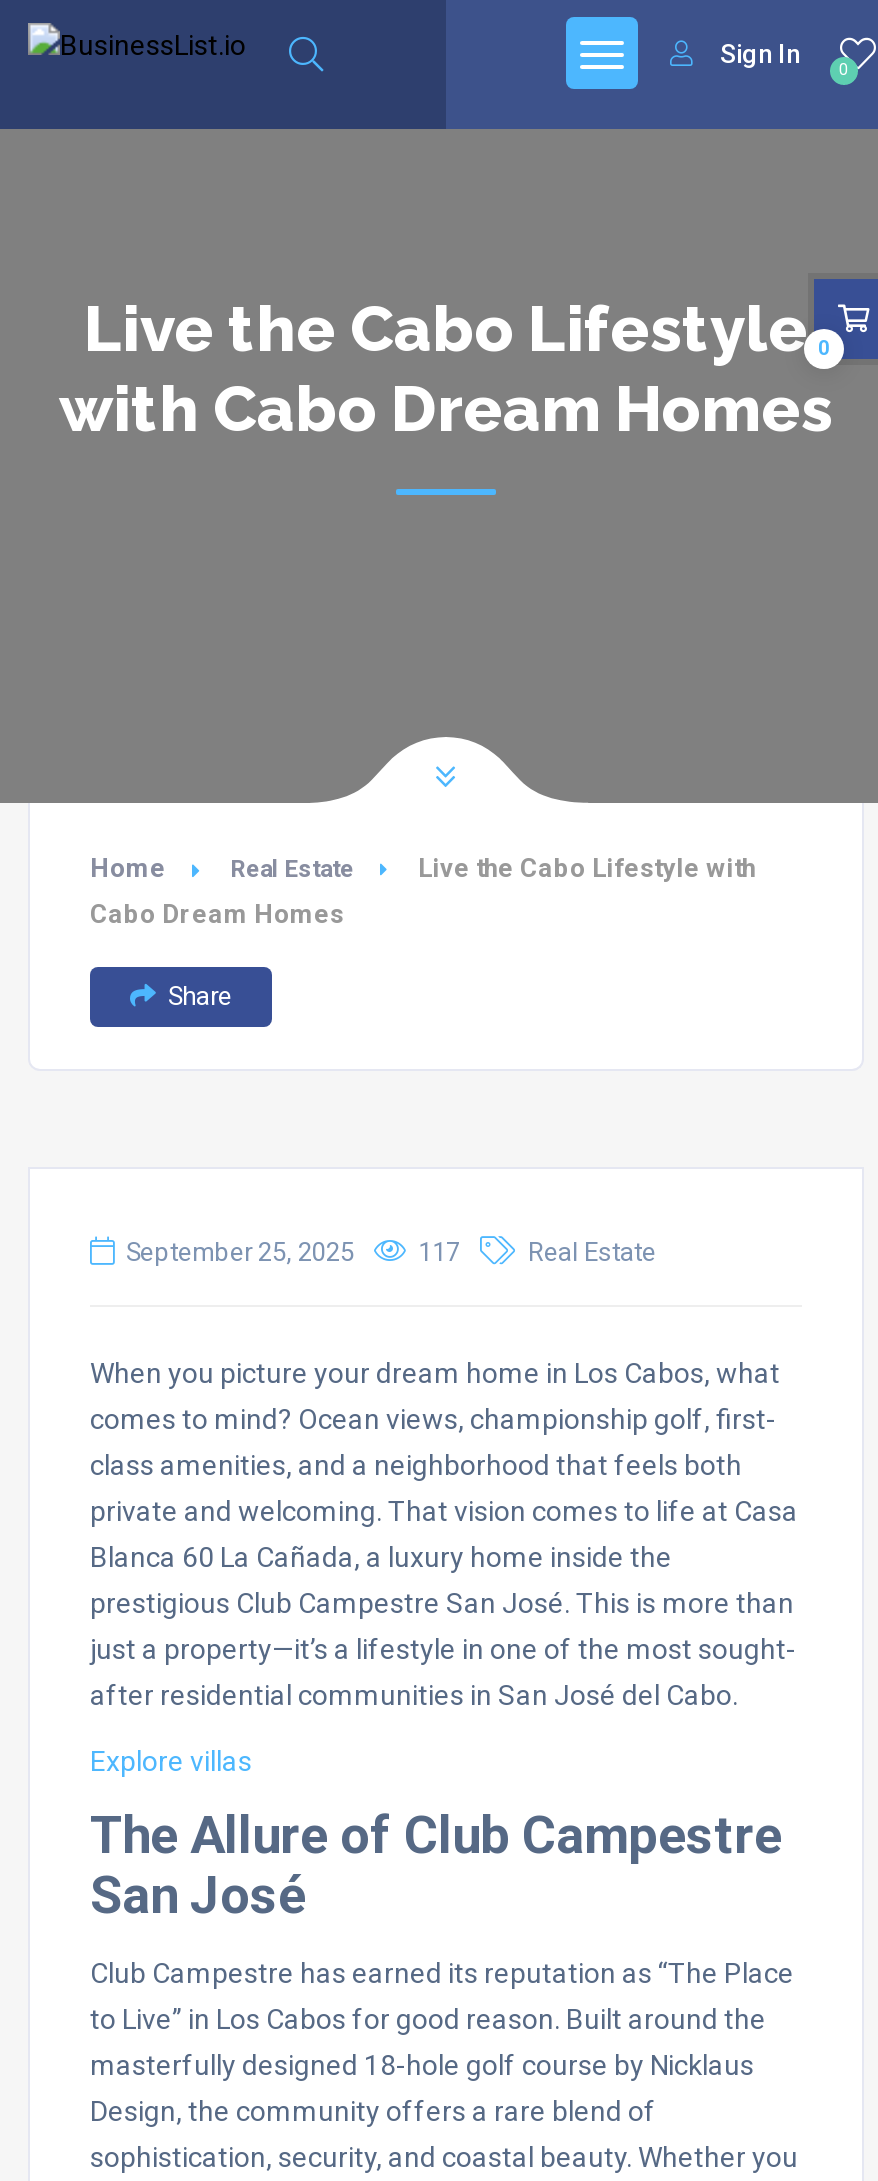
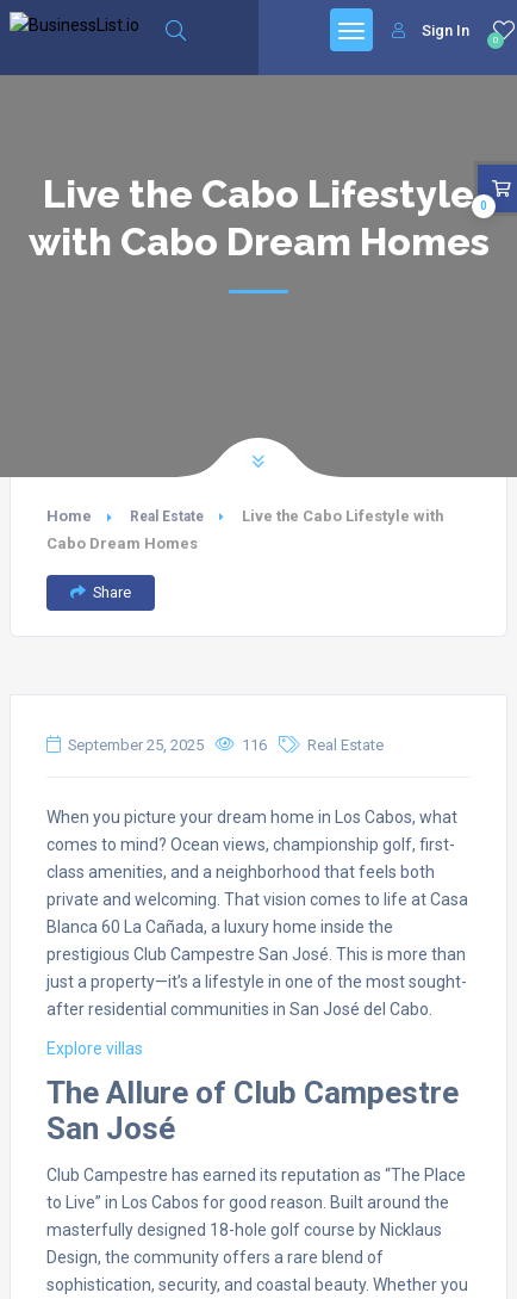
- 117
+ 116
